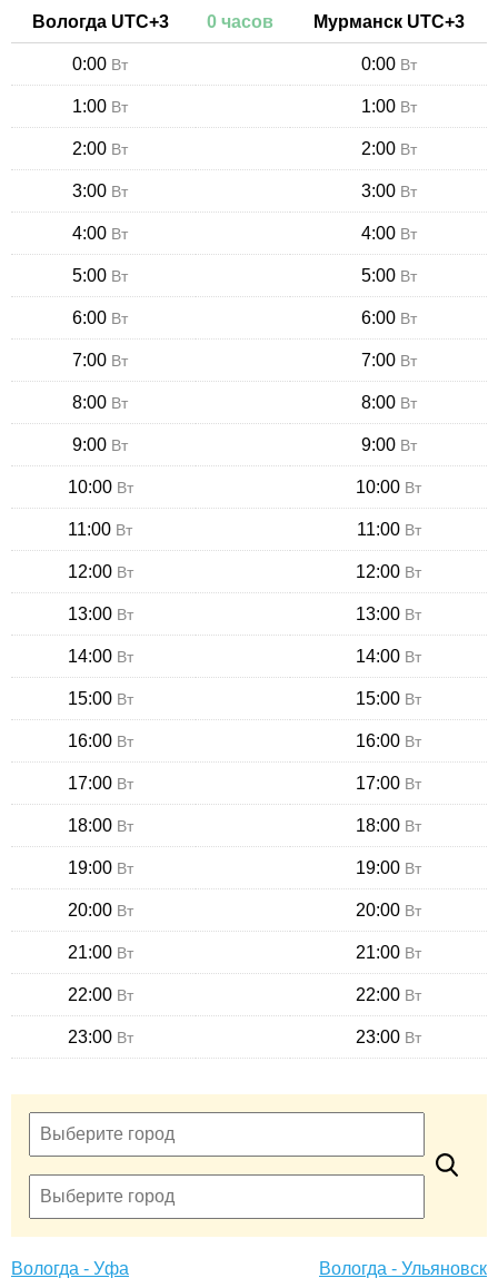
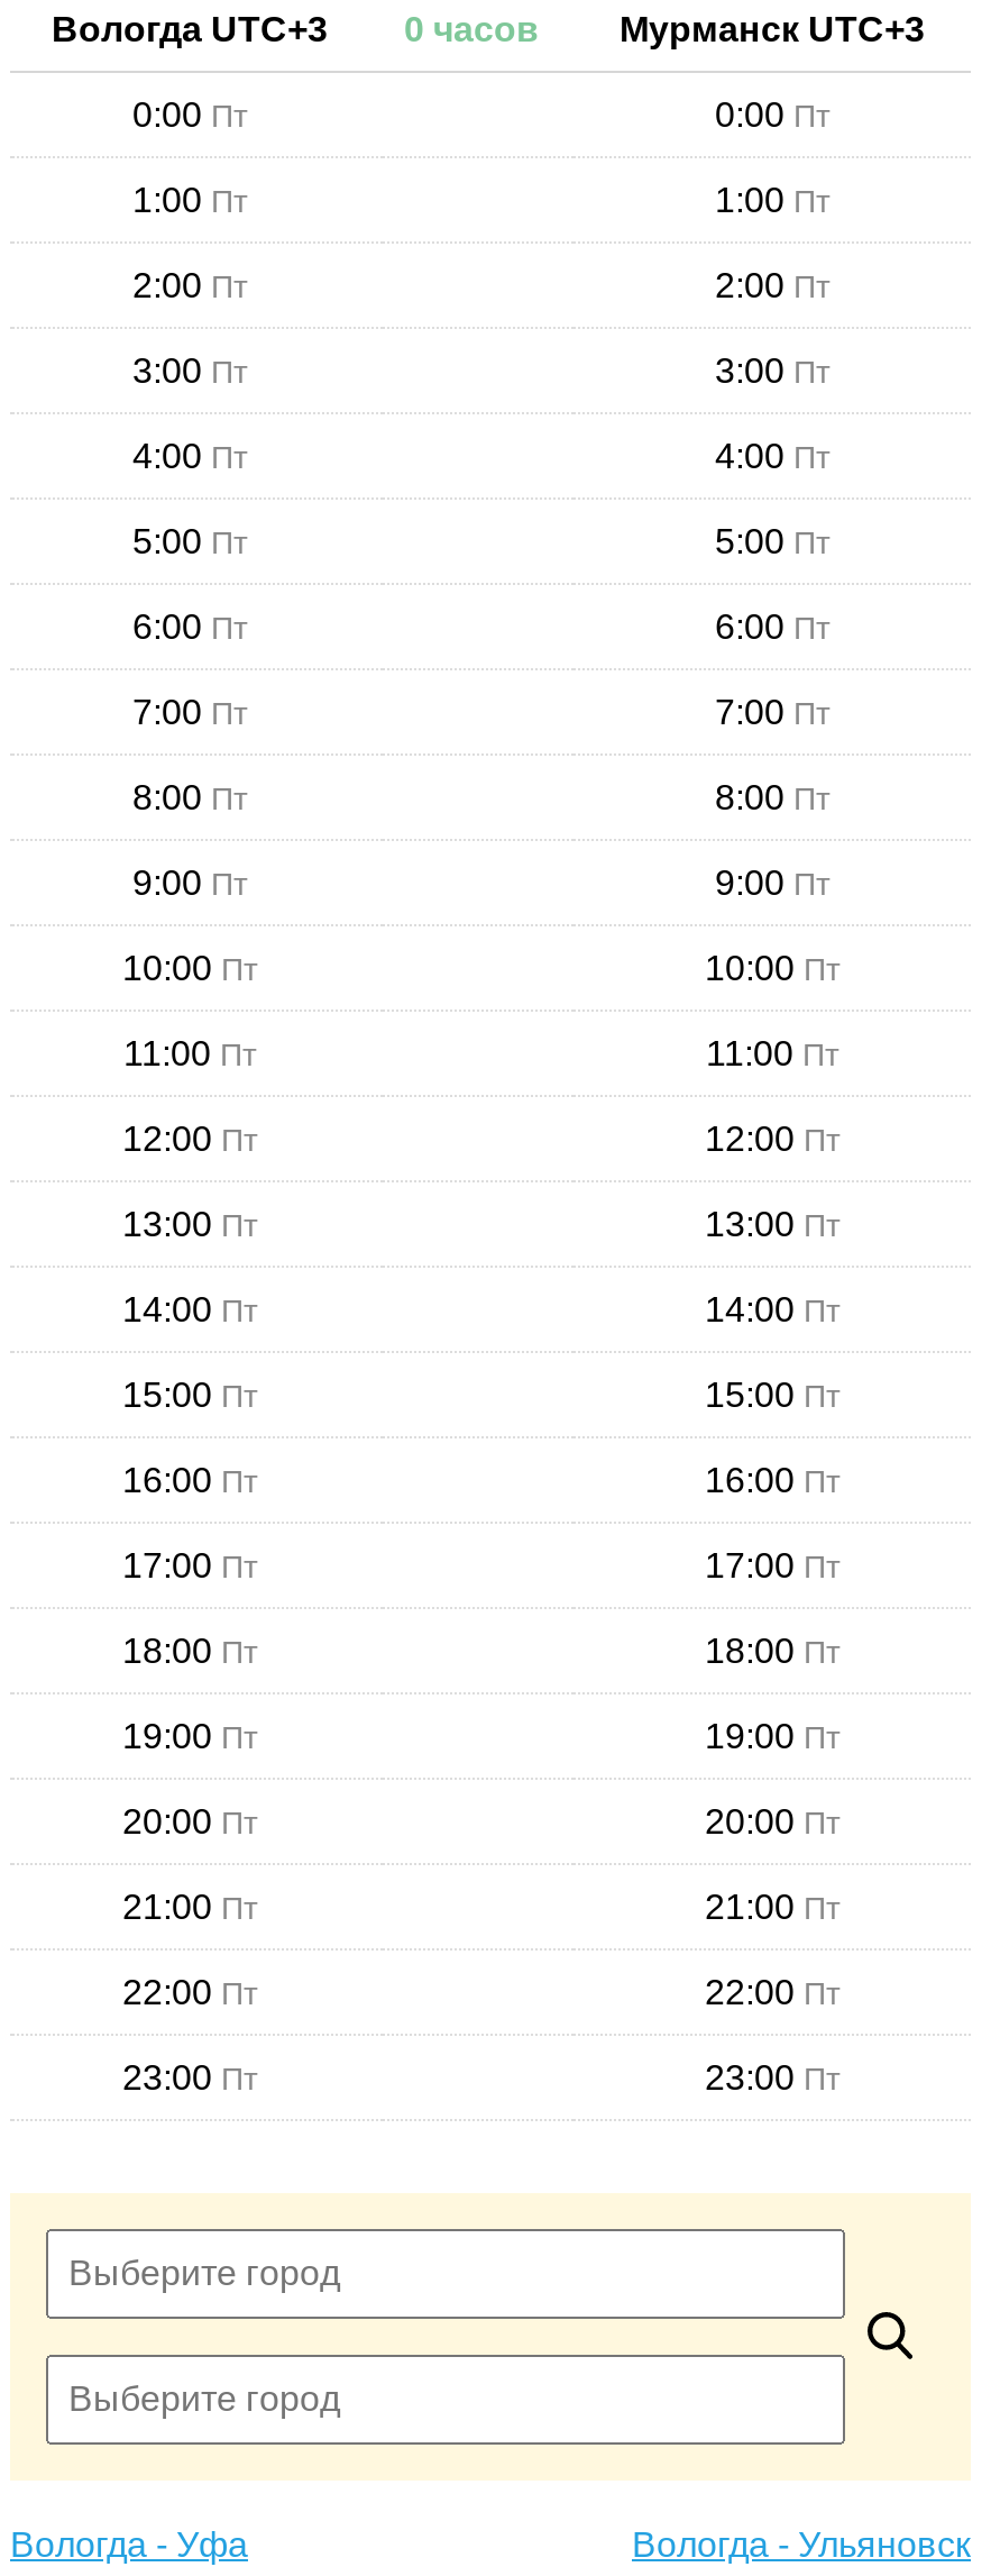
- 0:00 Вт
- 0:00 Вт
+ 0:00 Пт
+ 0:00 Пт

- 1:00 Вт
- 1:00 Вт
+ 1:00 Пт
+ 1:00 Пт

- 2:00 Вт
- 2:00 Вт
+ 2:00 Пт
+ 2:00 Пт

- 3:00 Вт
- 3:00 Вт
+ 3:00 Пт
+ 3:00 Пт

- 4:00 Вт
- 4:00 Вт
+ 4:00 Пт
+ 4:00 Пт

- 5:00 Вт
- 5:00 Вт
+ 5:00 Пт
+ 5:00 Пт

- 6:00 Вт
- 6:00 Вт
+ 6:00 Пт
+ 6:00 Пт

- 7:00 Вт
- 7:00 Вт
+ 7:00 Пт
+ 7:00 Пт

- 8:00 Вт
- 8:00 Вт
+ 8:00 Пт
+ 8:00 Пт

- 9:00 Вт
- 9:00 Вт
+ 9:00 Пт
+ 9:00 Пт

- 10:00 Вт
- 10:00 Вт
+ 10:00 Пт
+ 10:00 Пт

- 11:00 Вт
- 11:00 Вт
+ 11:00 Пт
+ 11:00 Пт

- 12:00 Вт
- 12:00 Вт
+ 12:00 Пт
+ 12:00 Пт

- 13:00 Вт
- 13:00 Вт
+ 13:00 Пт
+ 13:00 Пт

- 14:00 Вт
- 14:00 Вт
+ 14:00 Пт
+ 14:00 Пт

- 15:00 Вт
- 15:00 Вт
+ 15:00 Пт
+ 15:00 Пт

- 16:00 Вт
- 16:00 Вт
+ 16:00 Пт
+ 16:00 Пт

- 17:00 Вт
- 17:00 Вт
+ 17:00 Пт
+ 17:00 Пт

- 18:00 Вт
- 18:00 Вт
+ 18:00 Пт
+ 18:00 Пт

- 19:00 Вт
- 19:00 Вт
+ 19:00 Пт
+ 19:00 Пт

- 20:00 Вт
- 20:00 Вт
+ 20:00 Пт
+ 20:00 Пт

- 21:00 Вт
- 21:00 Вт
+ 21:00 Пт
+ 21:00 Пт

- 22:00 Вт
- 22:00 Вт
+ 22:00 Пт
+ 22:00 Пт

- 23:00 Вт
- 23:00 Вт
+ 23:00 Пт
+ 23:00 Пт
